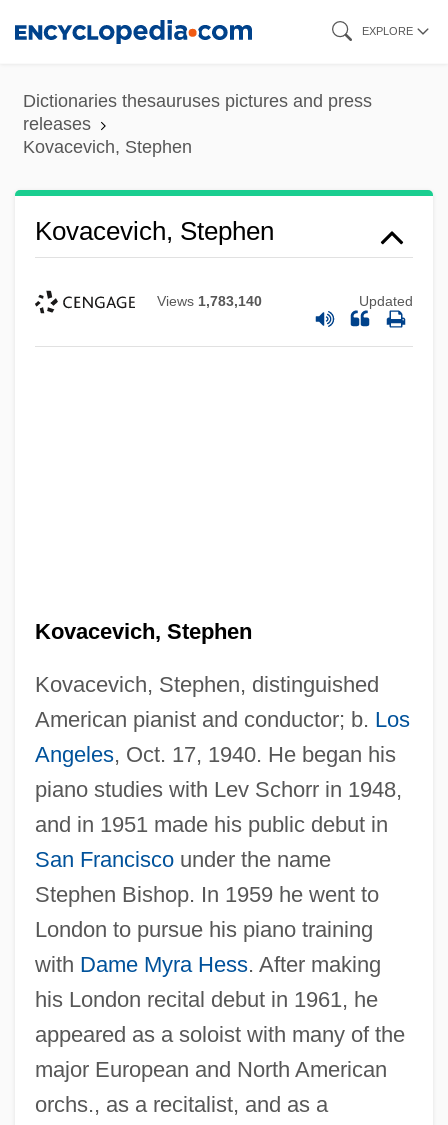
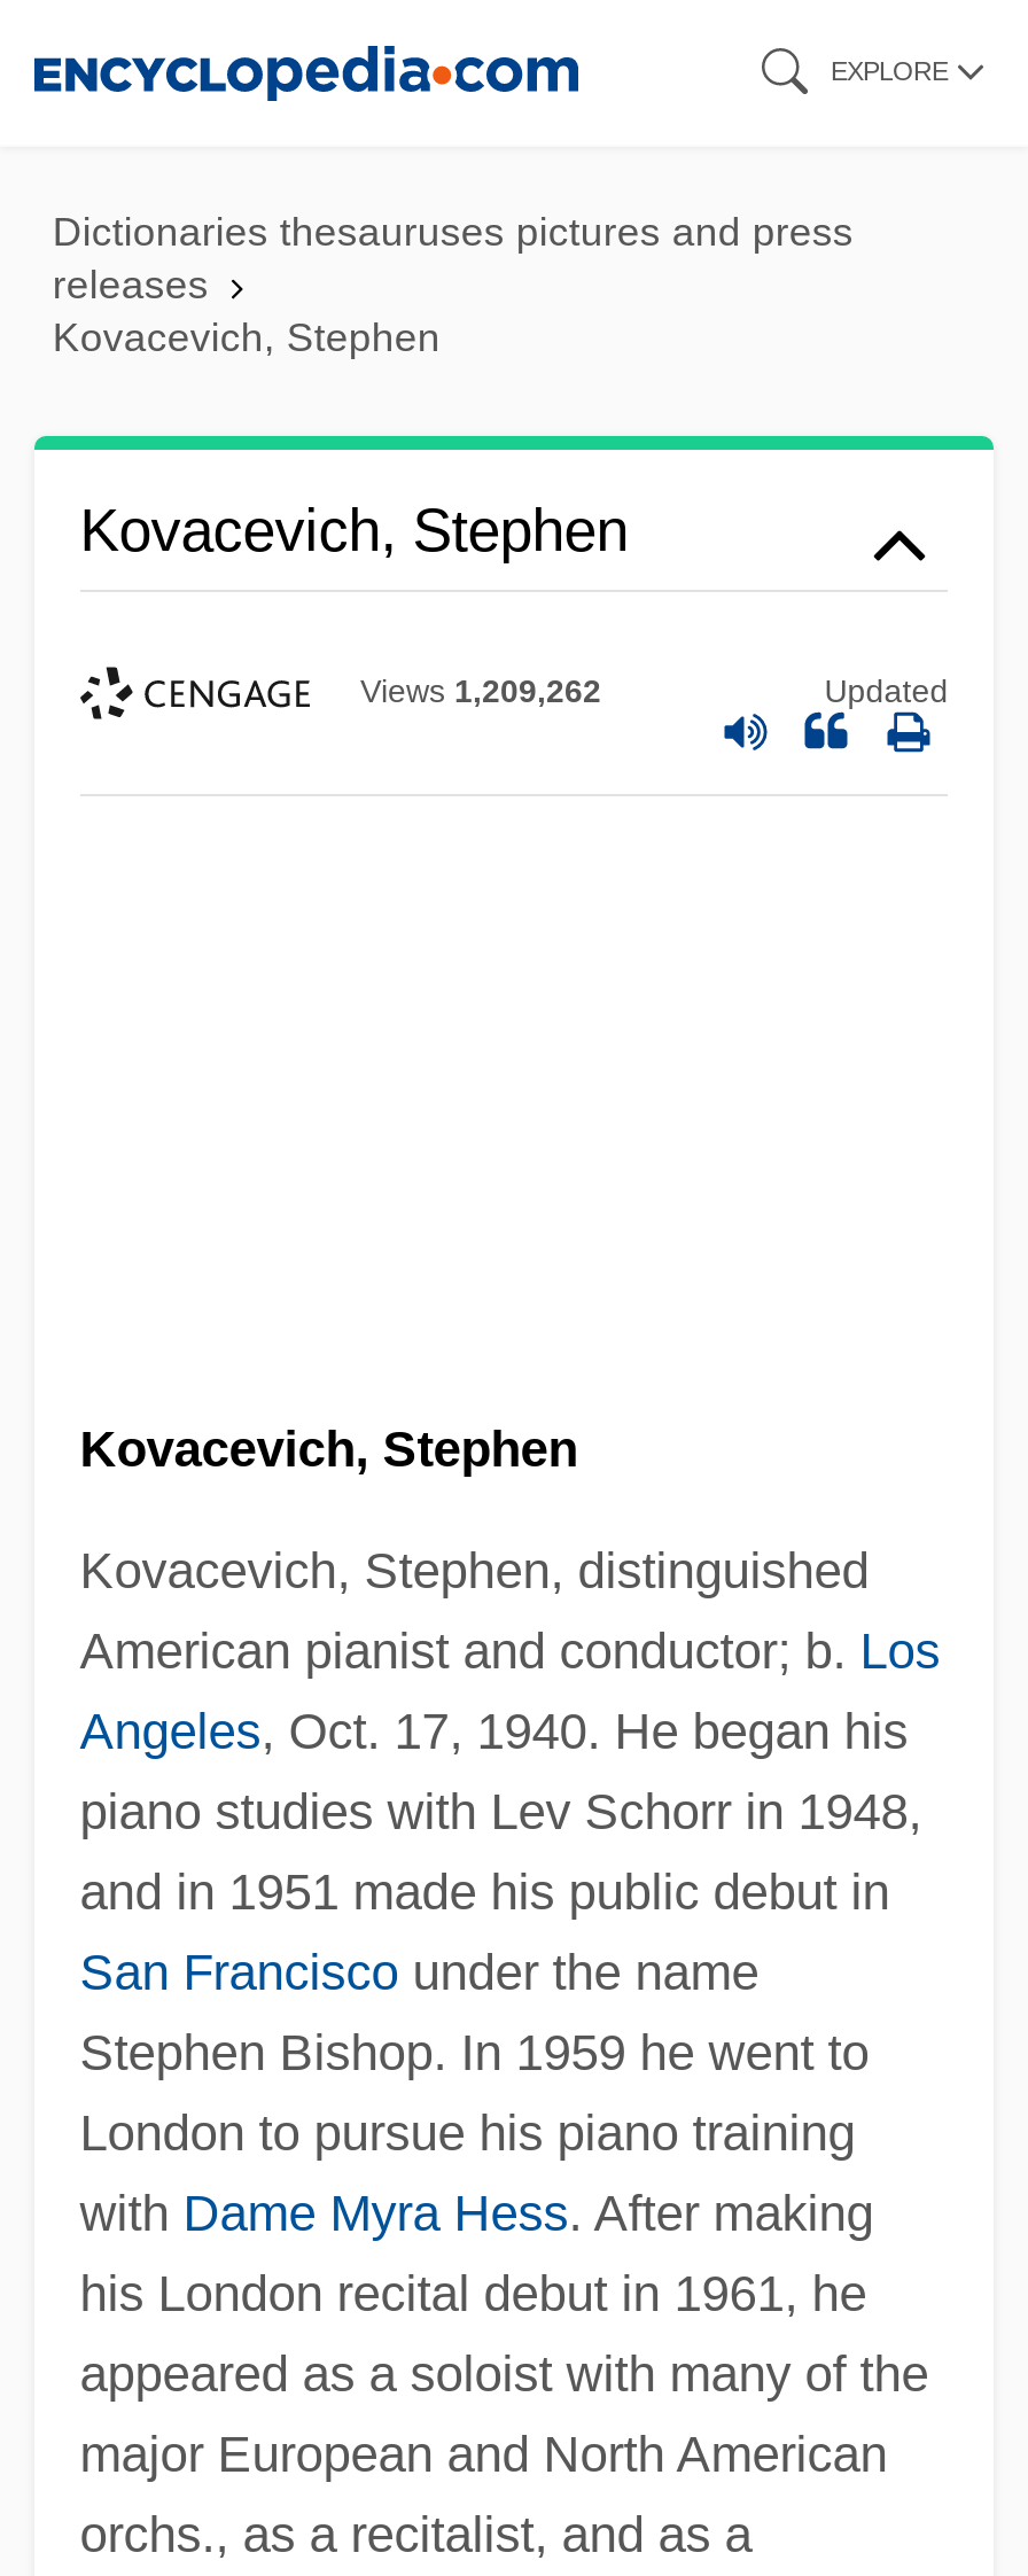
- Views 1,783,140
+ Views 1,209,262
